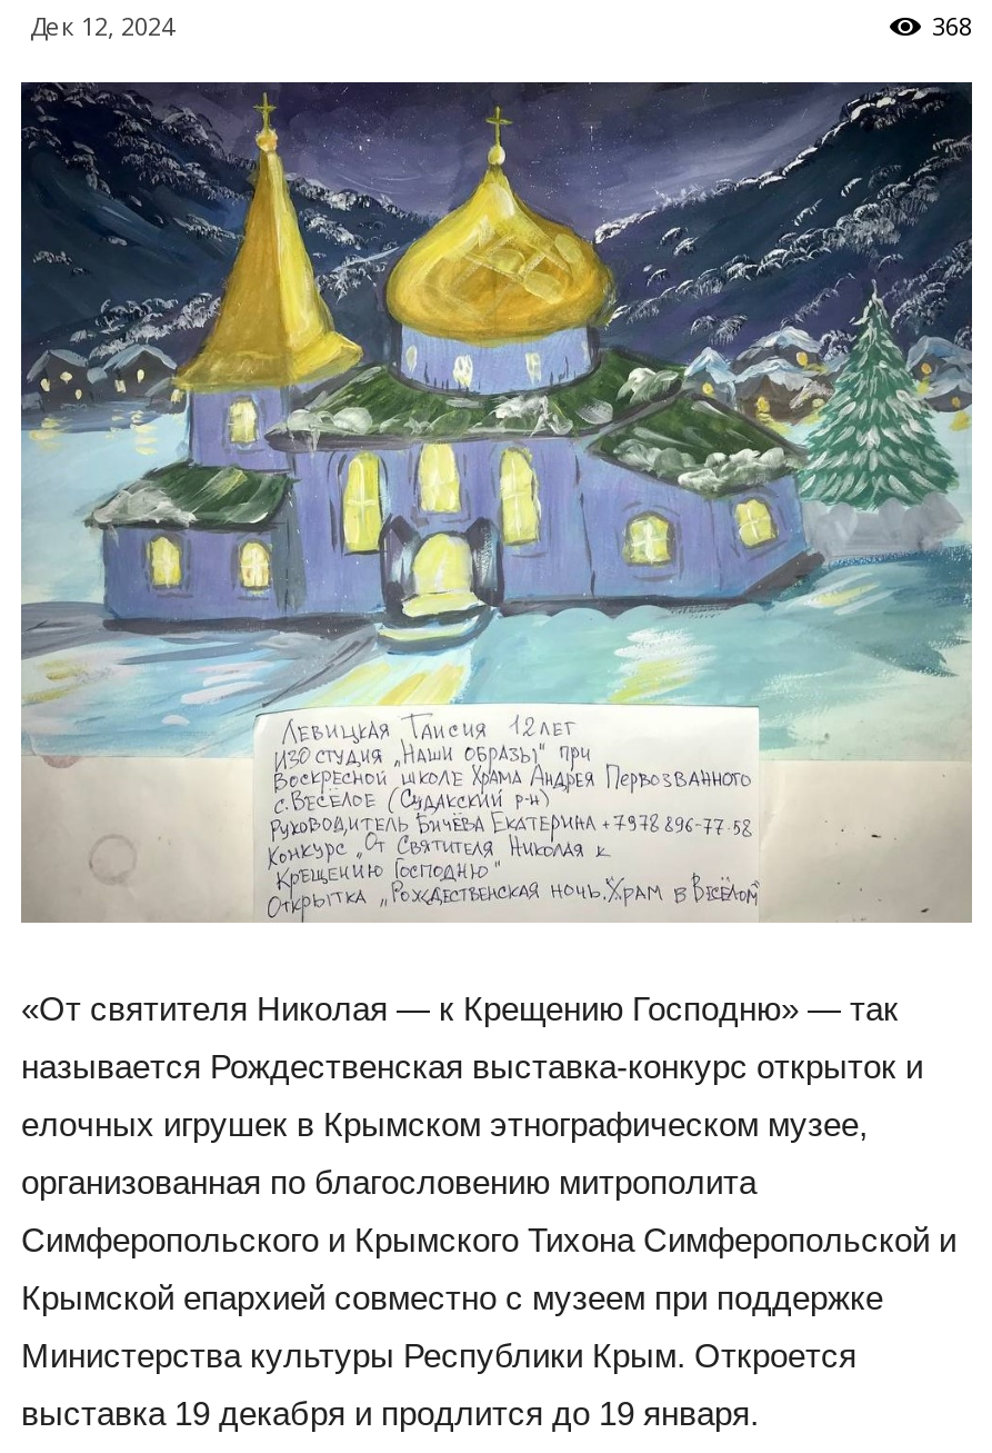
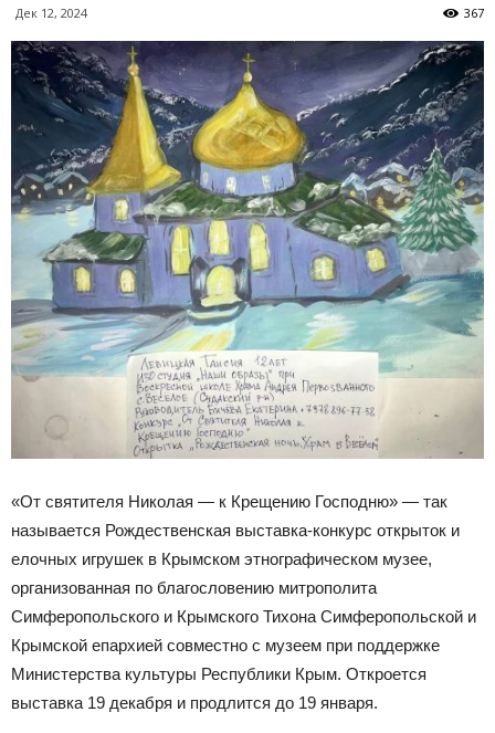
- 368
+ 367
